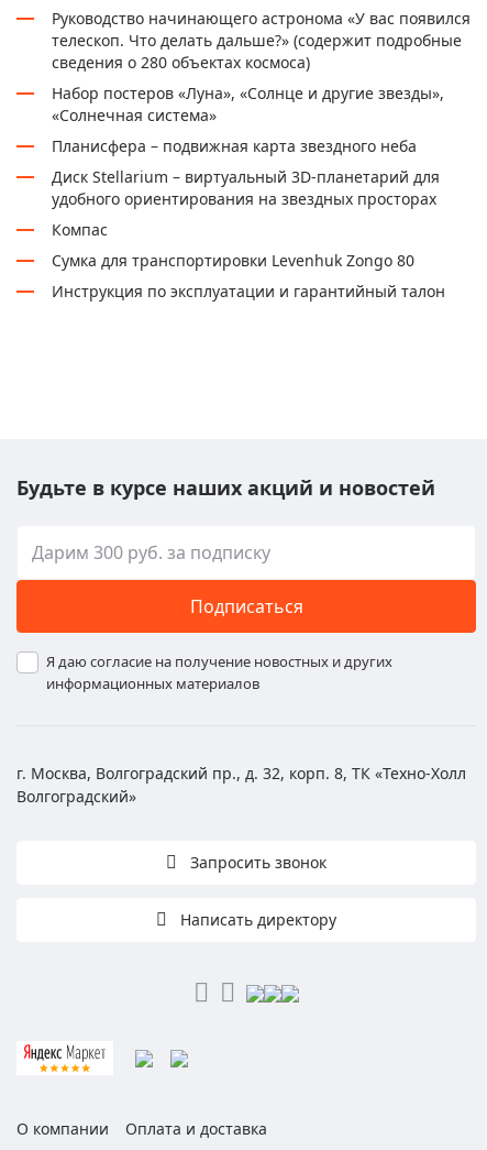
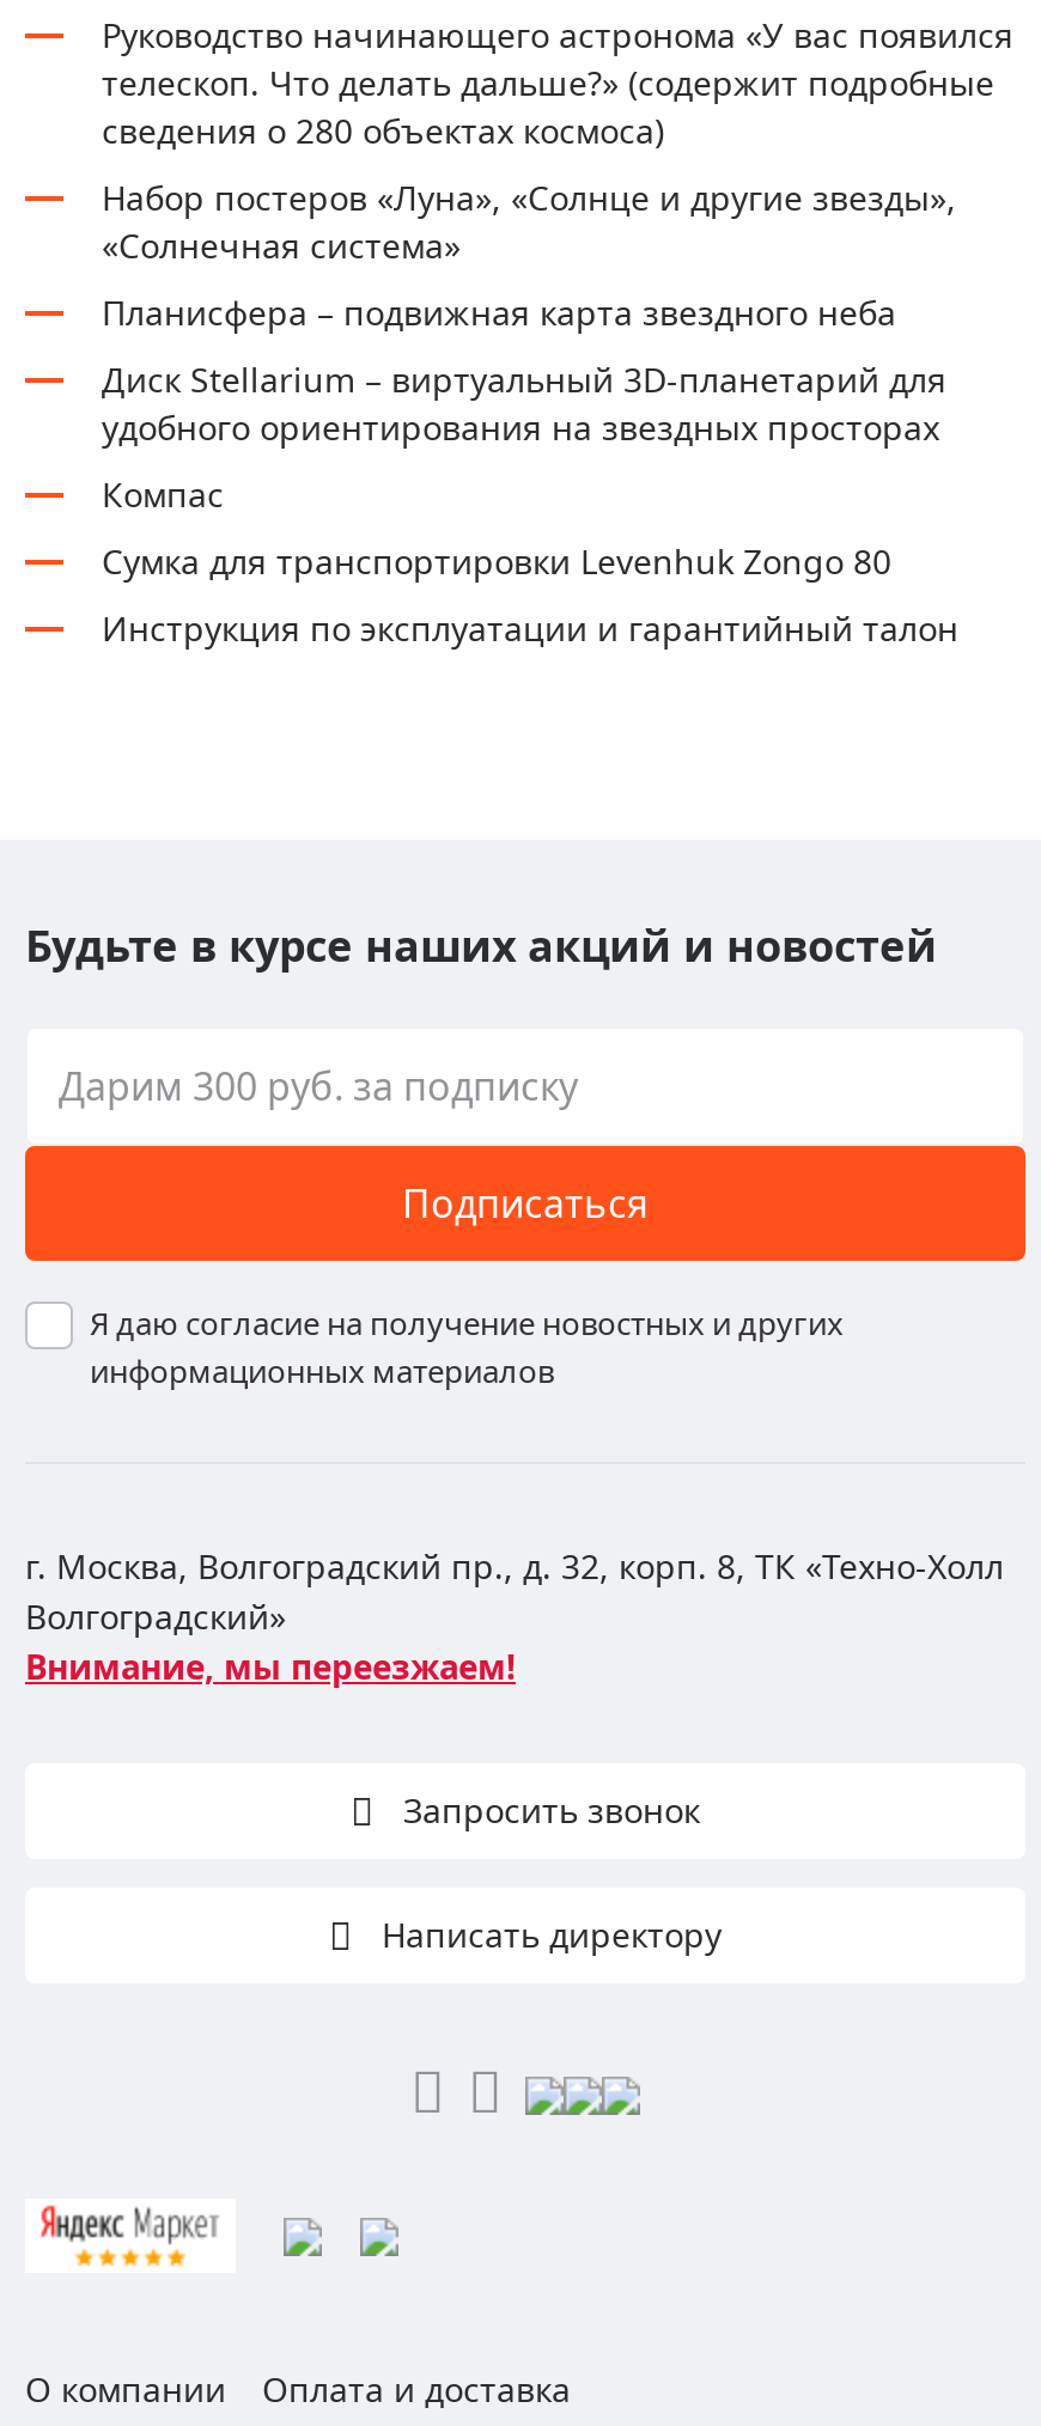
moved up: Будьте в курсе наших акций и новостей | Подписаться | Я даю согласие на получение новостных и других | информационных материалов | г. Москва, Волгоградский пр., д. 32, корп. 8, ТК «Техно-Холл | Волгоградский»

+ Внимание, мы переезжаем!
